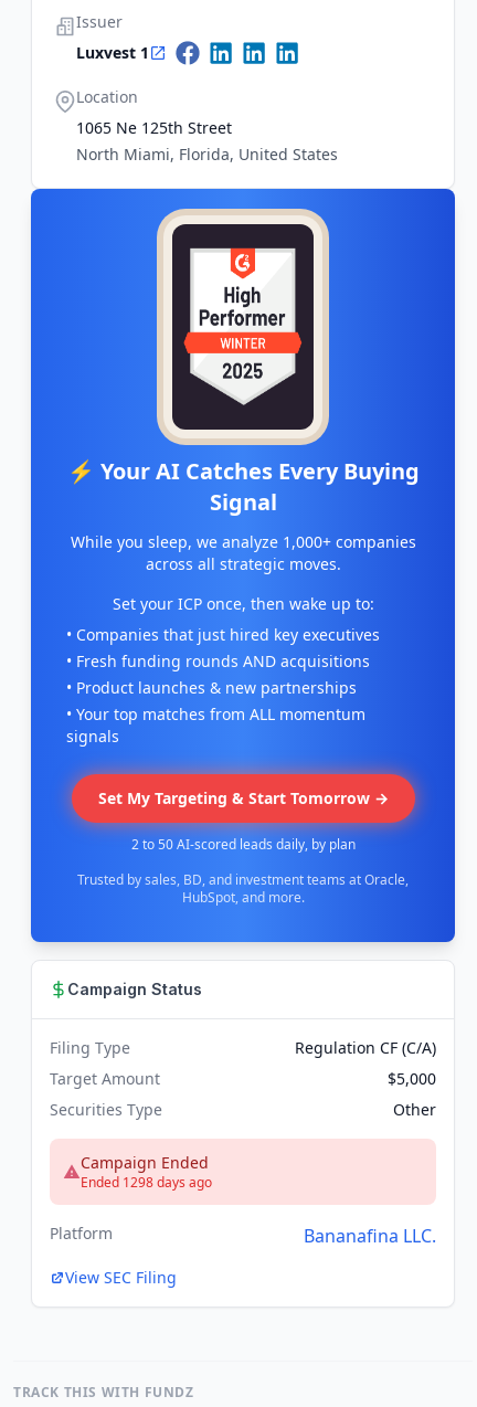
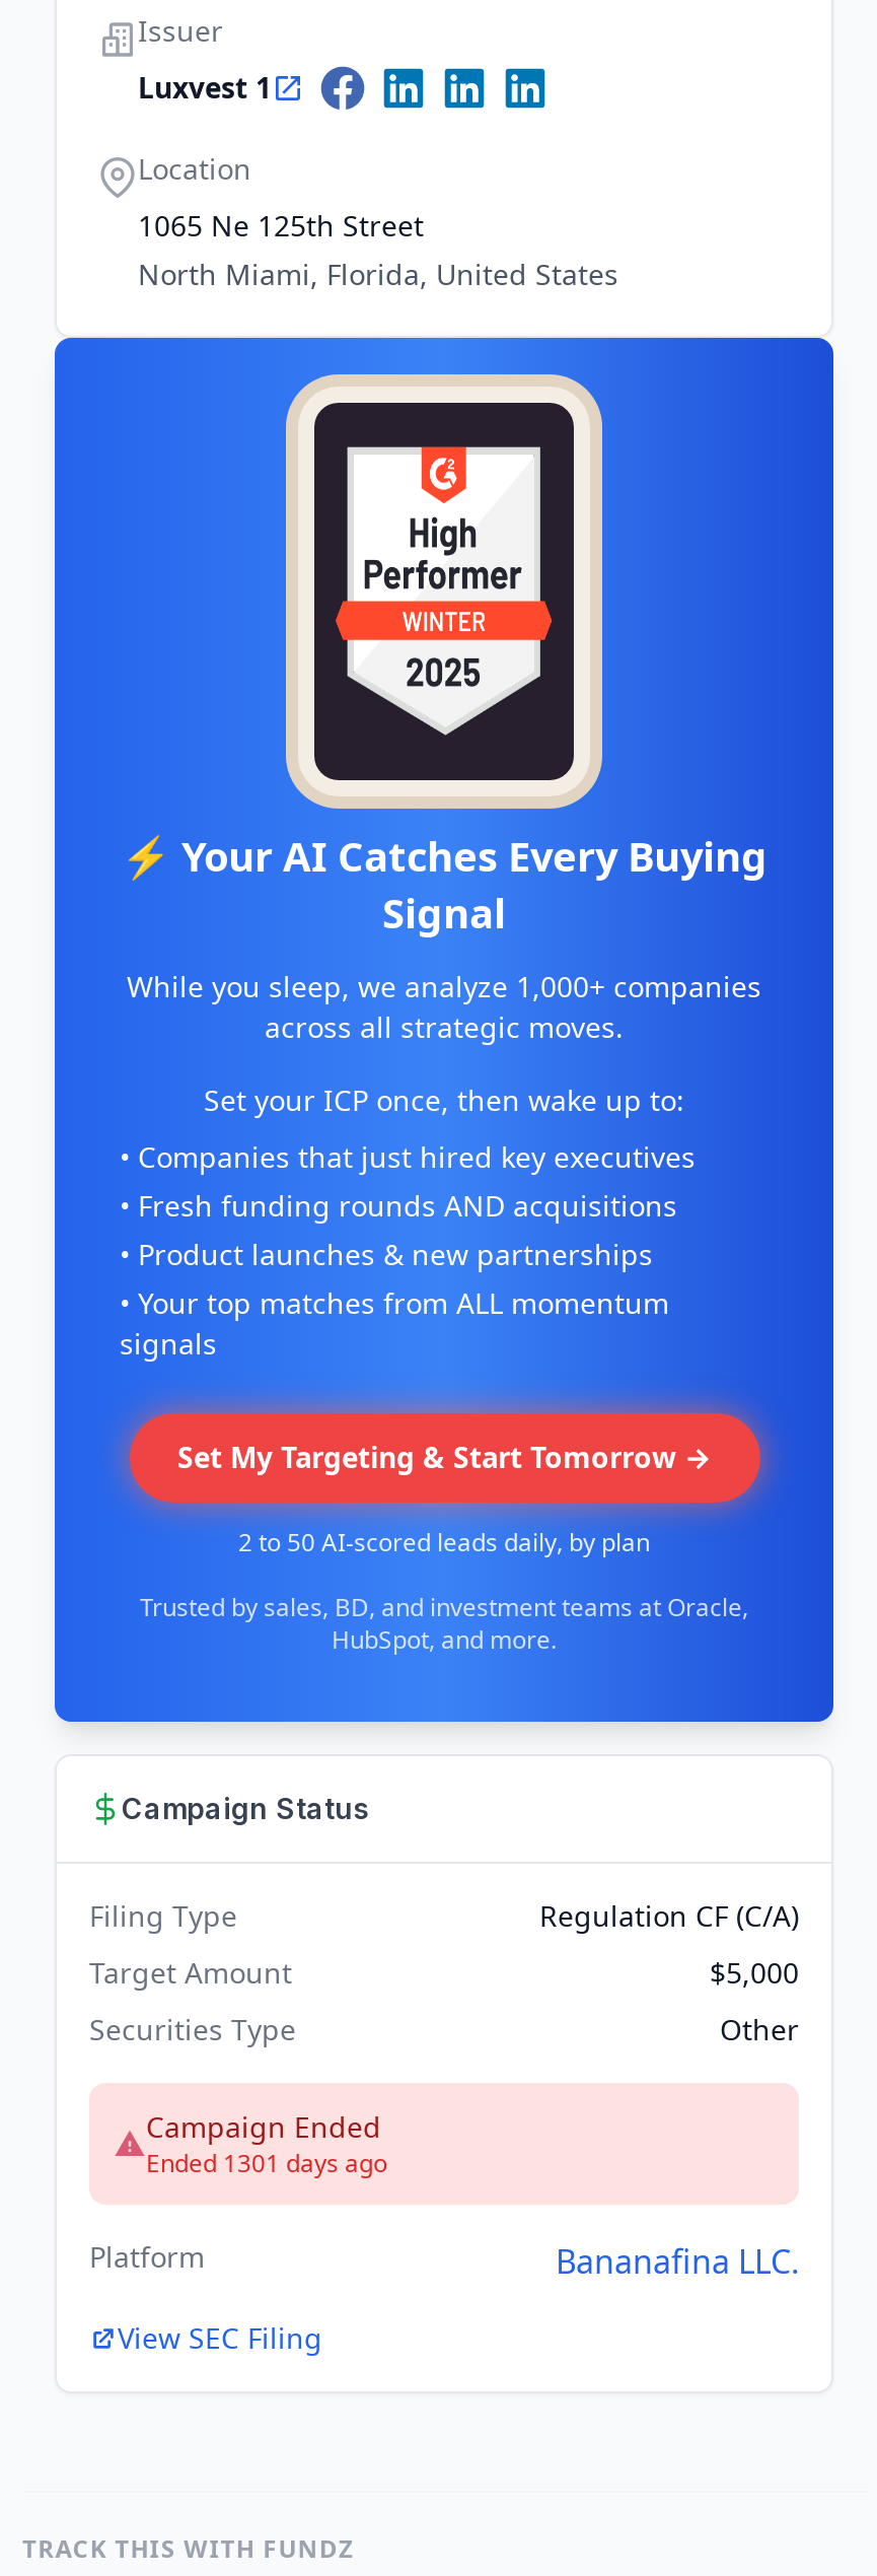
- Ended 1298 days ago
+ Ended 1301 days ago
